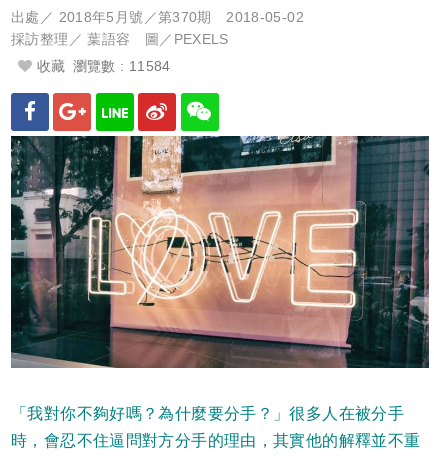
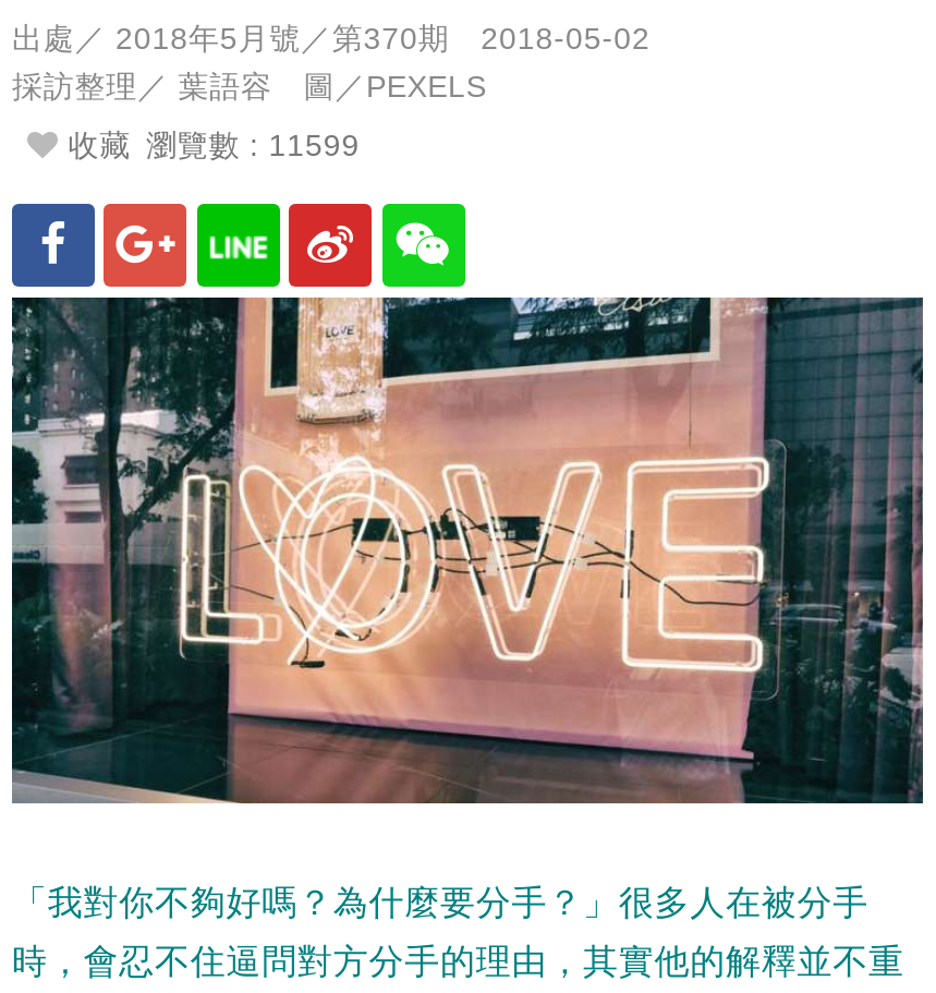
- 收藏 瀏覽數 : 11584
+ 收藏 瀏覽數 : 11599
